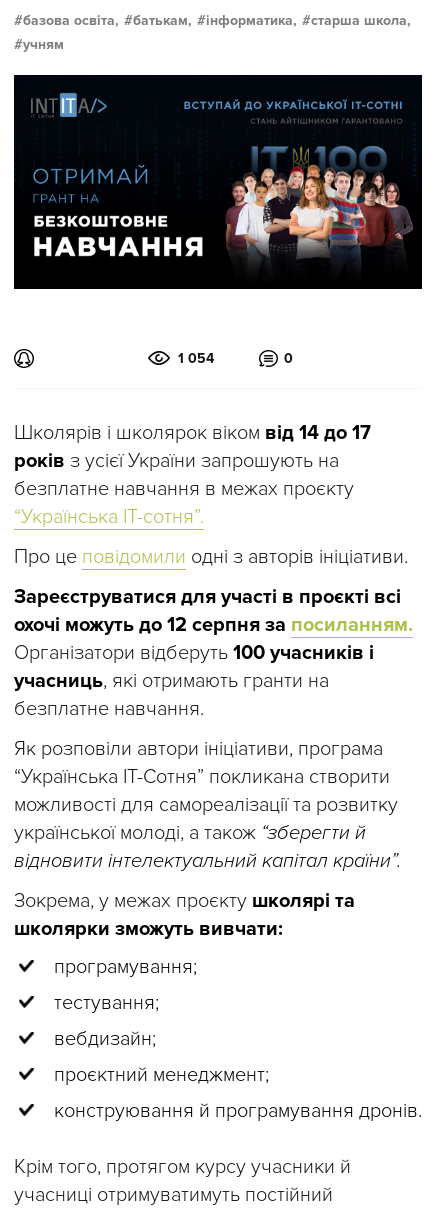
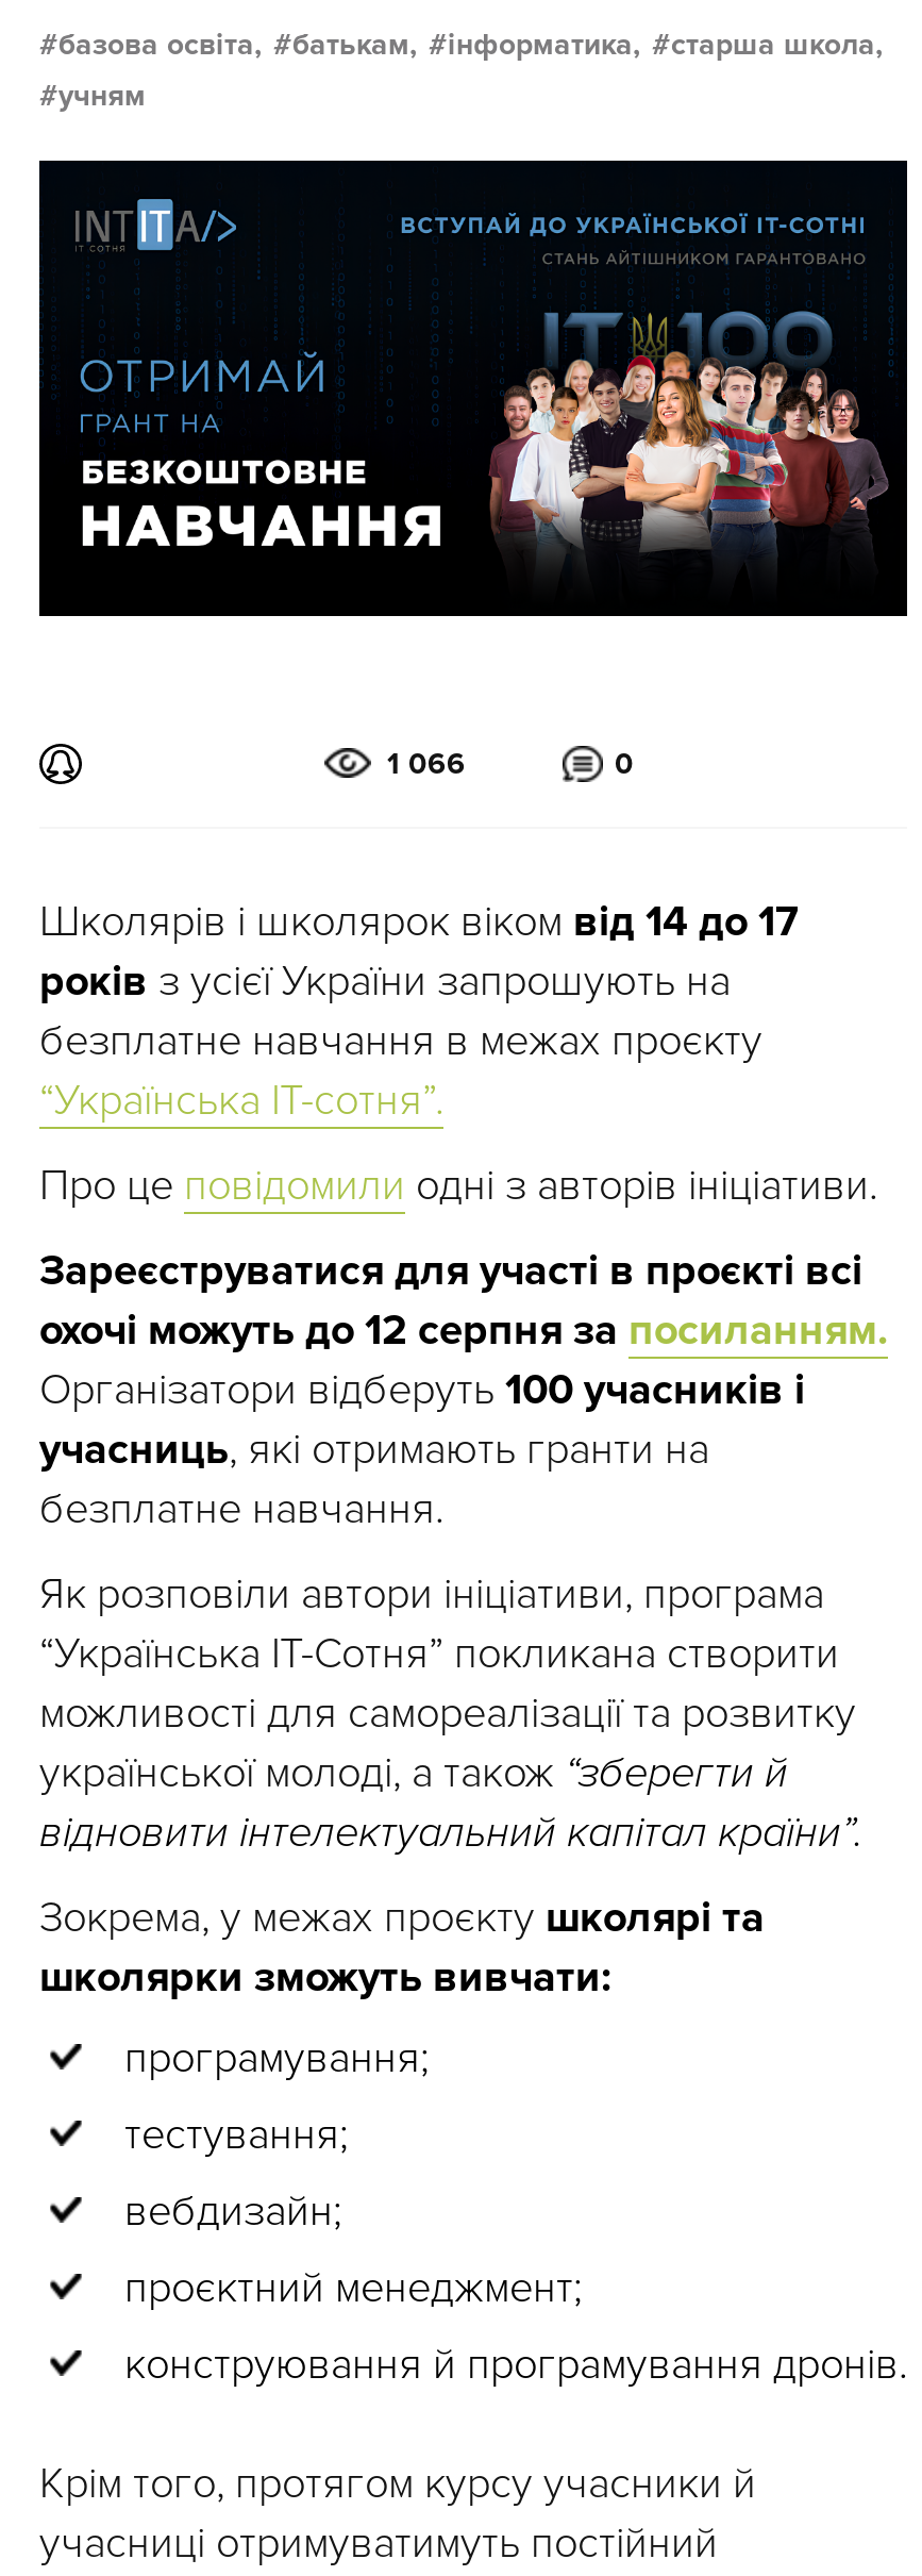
- 1 054
+ 1 066
